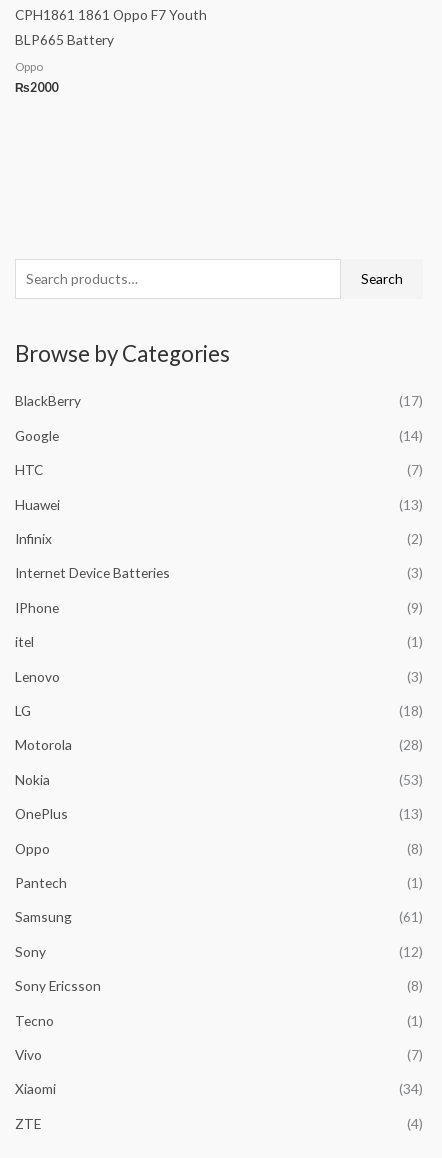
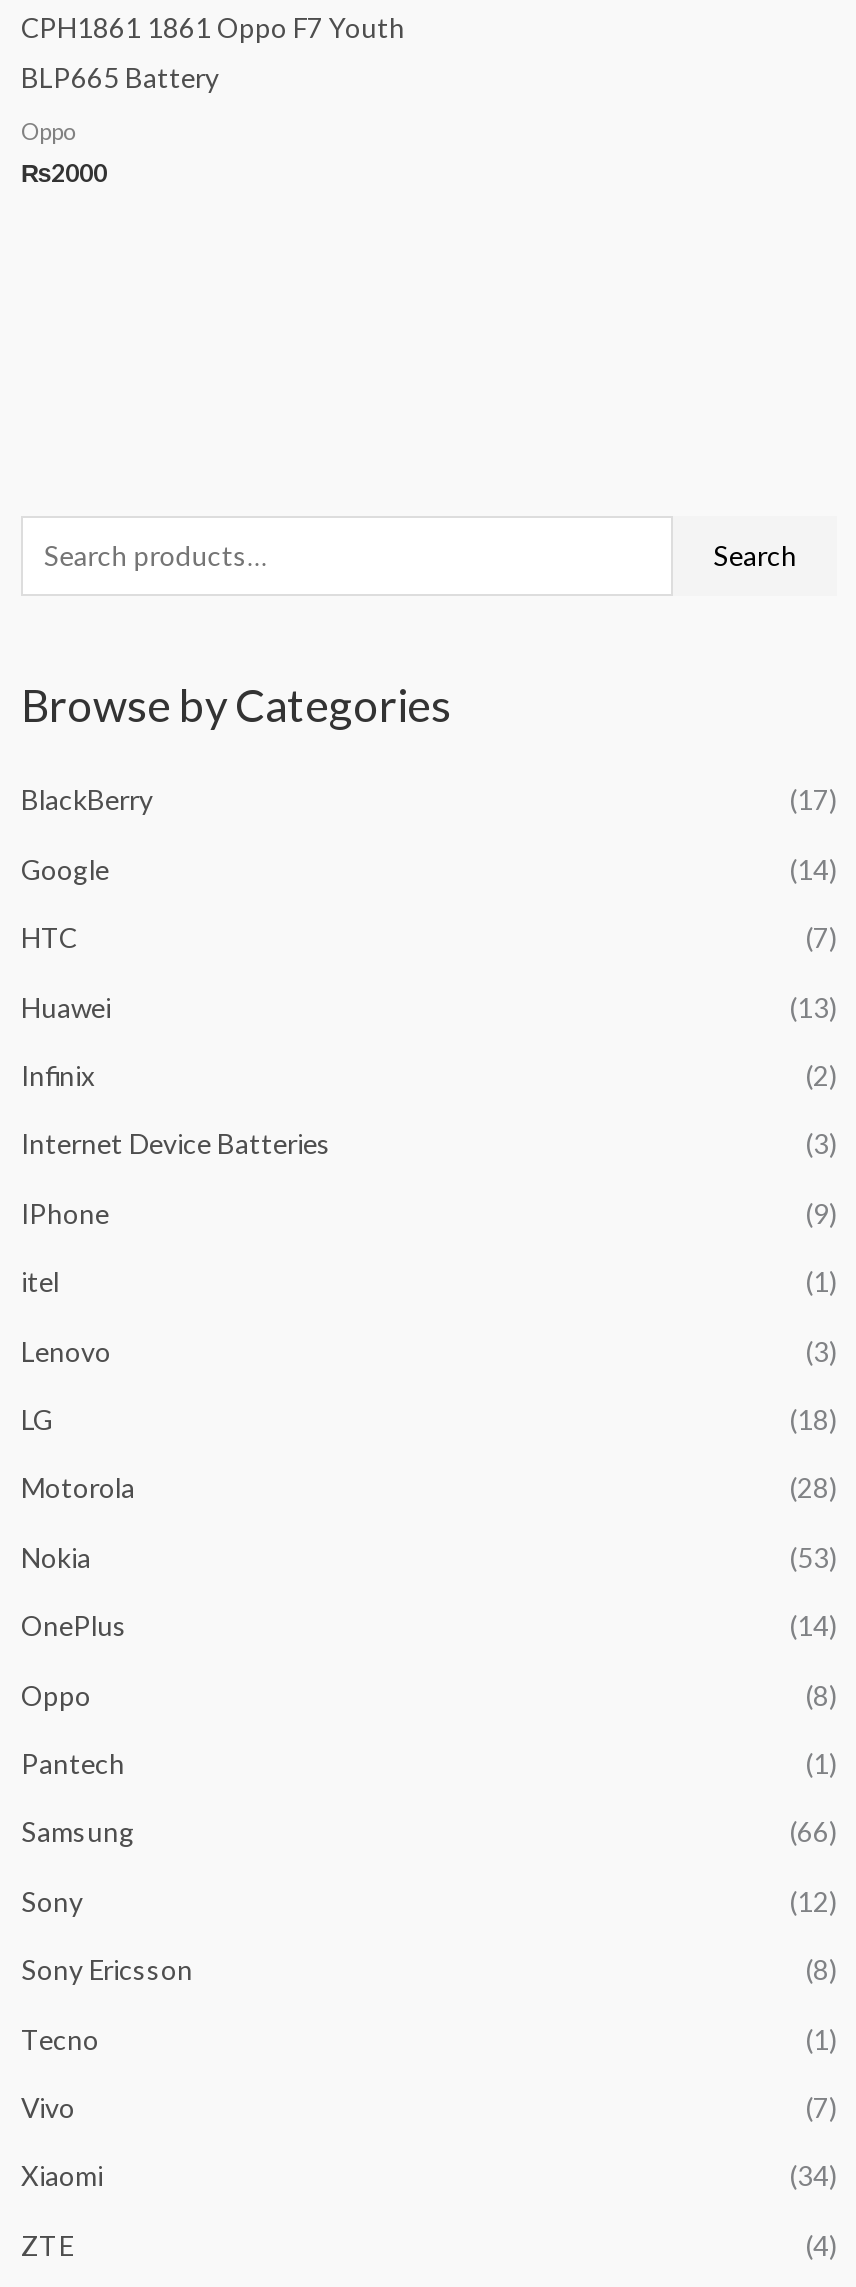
- (13)
+ (14)

- (61)
+ (66)
